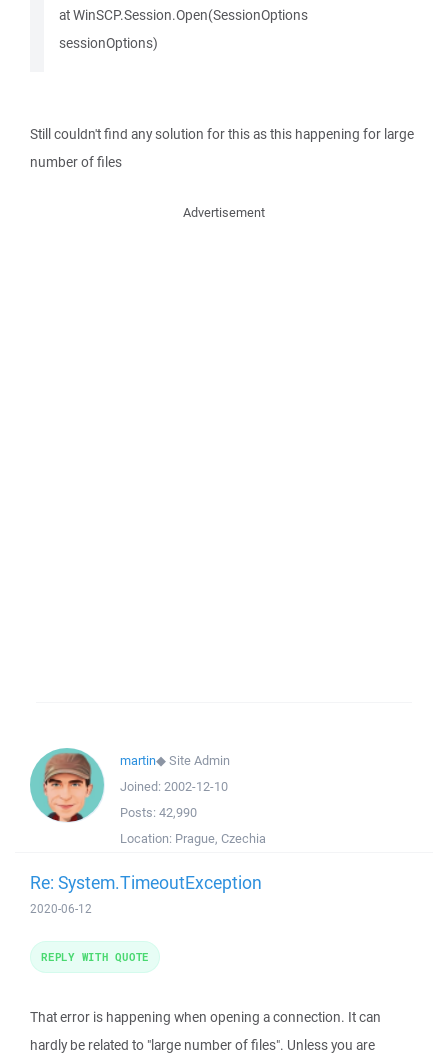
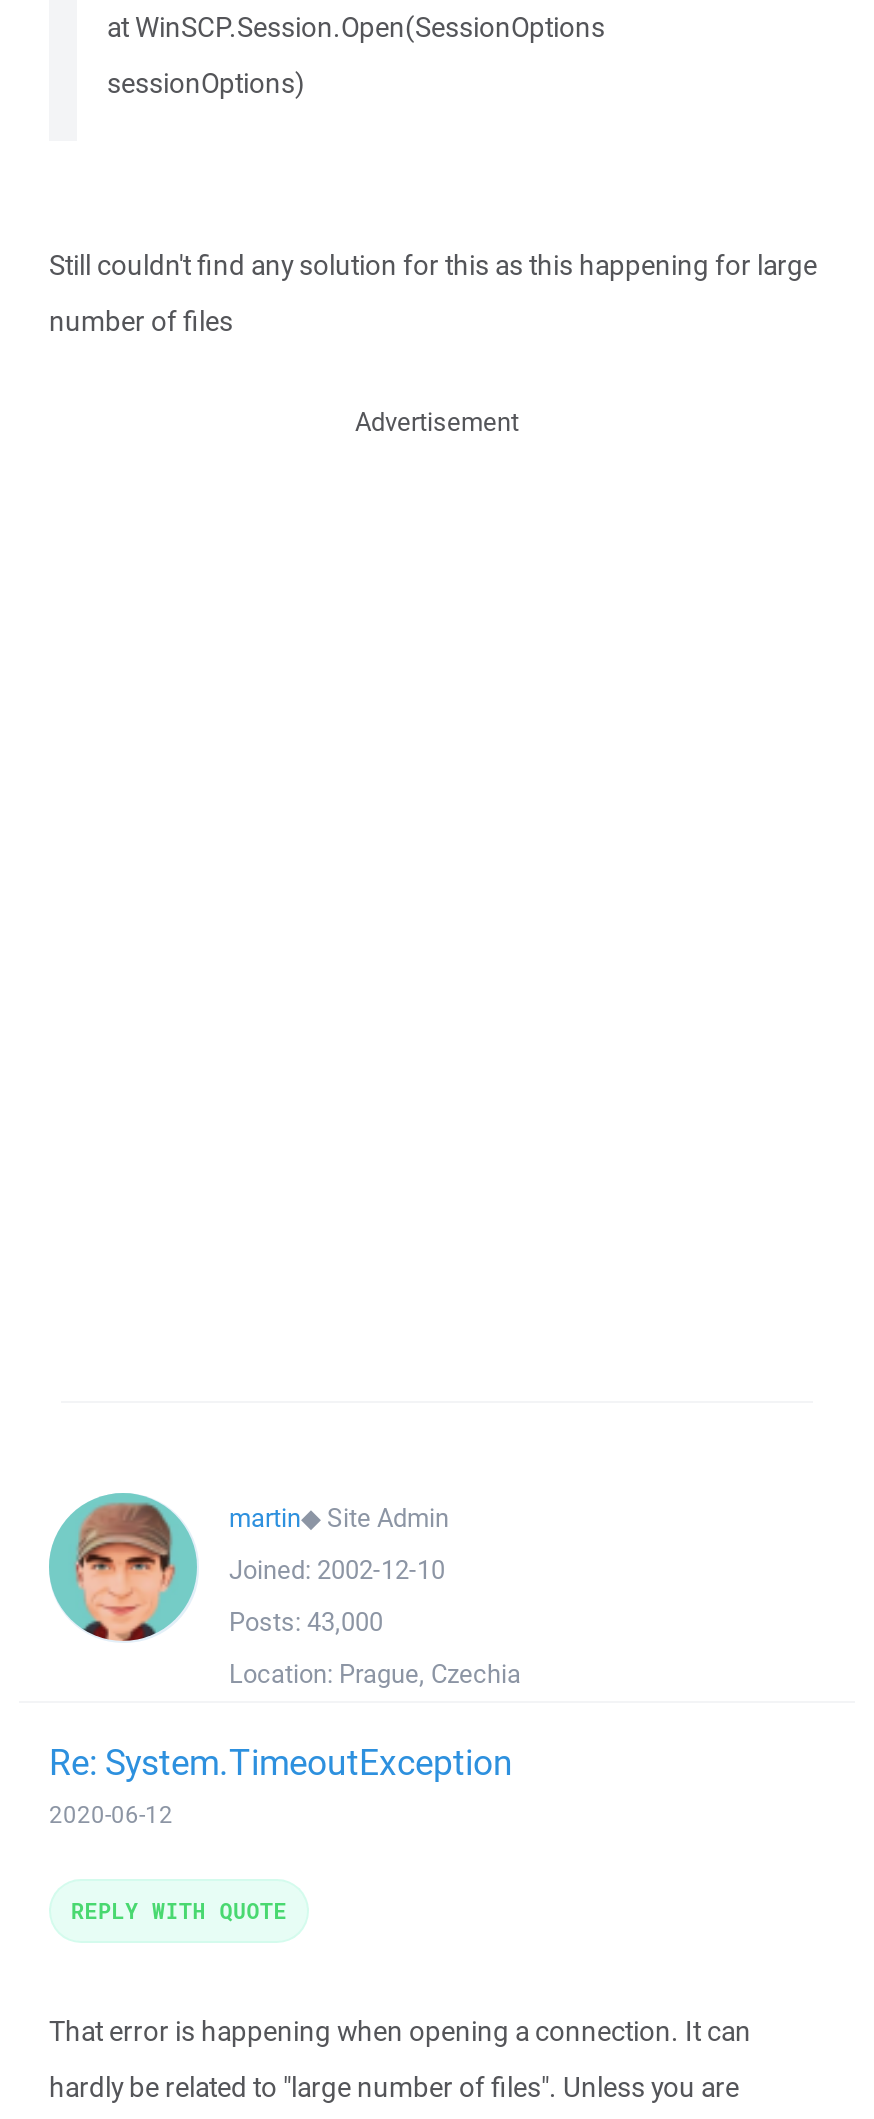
- Posts: 42,990
+ Posts: 43,000
